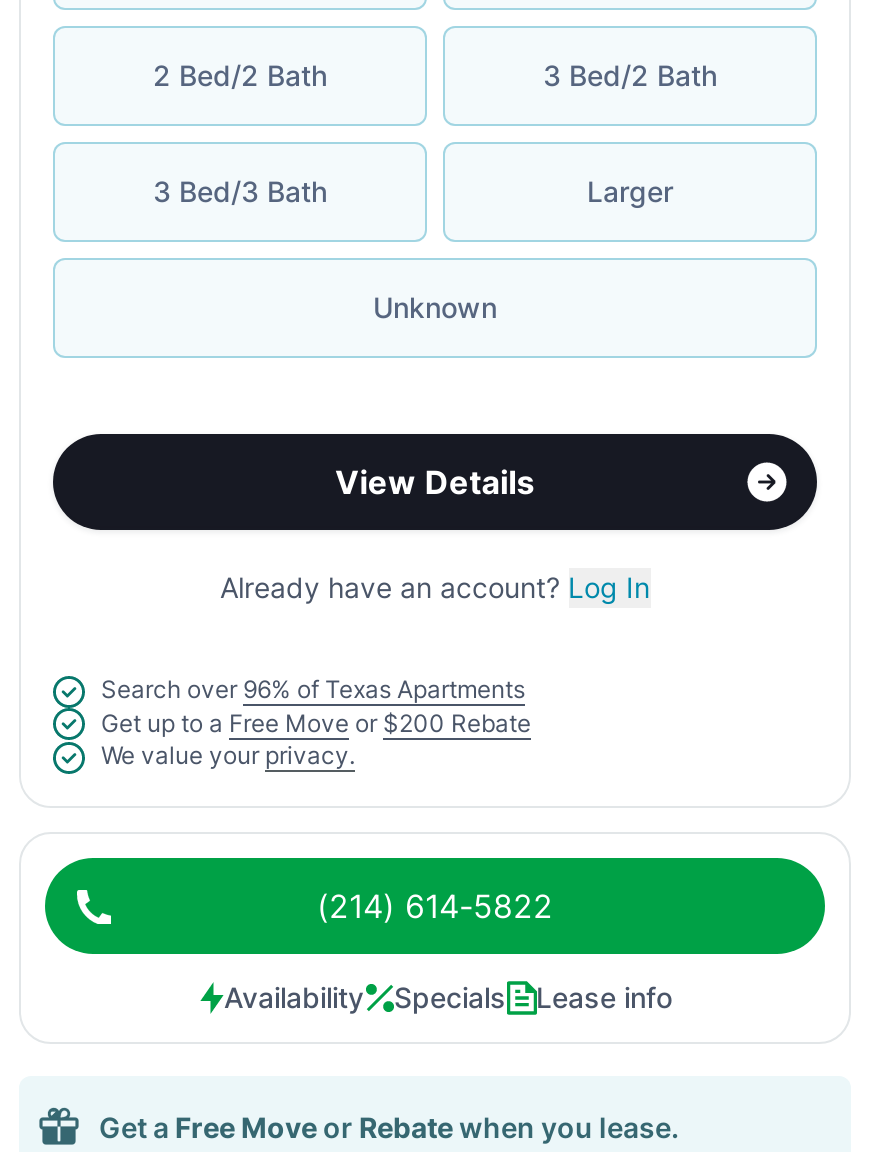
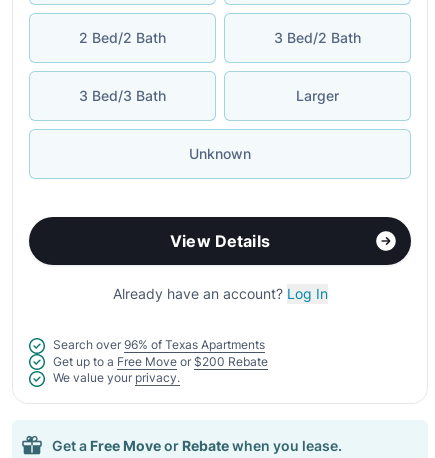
- (214) 614-5822
- Availability
- Specials
- Lease info
